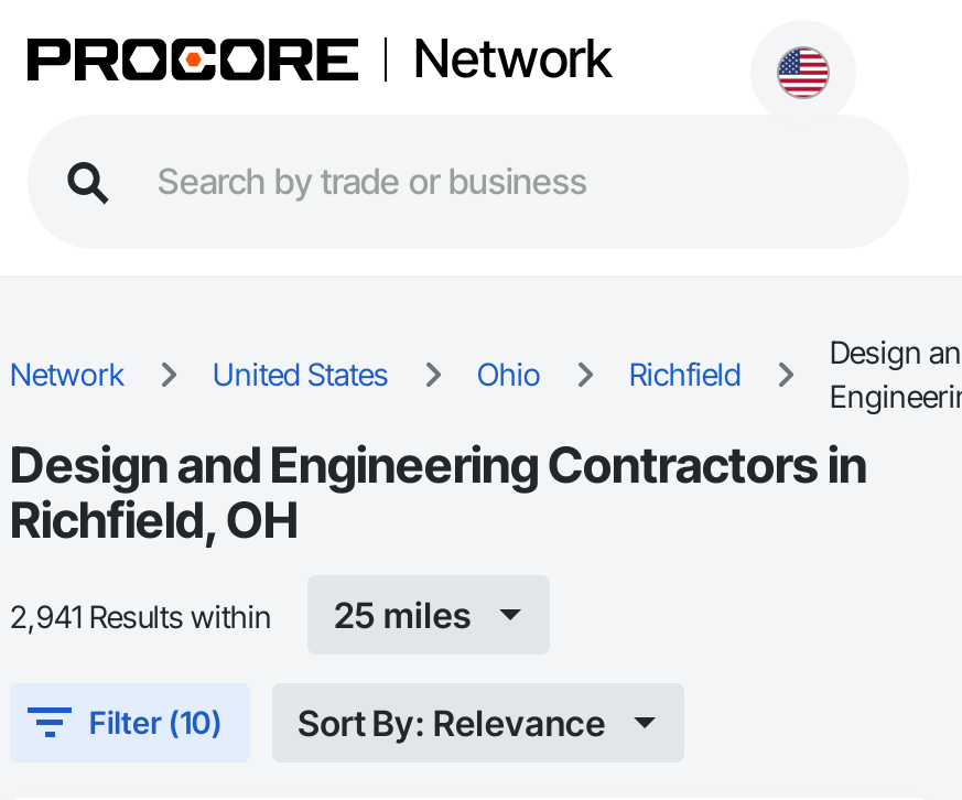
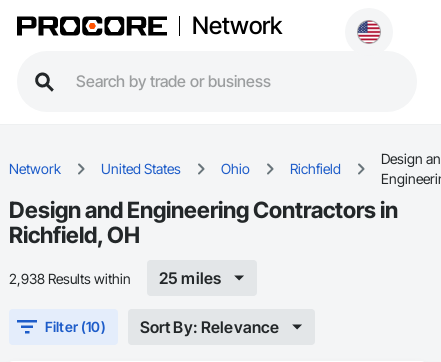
- 2,941 Results within
+ 2,938 Results within
